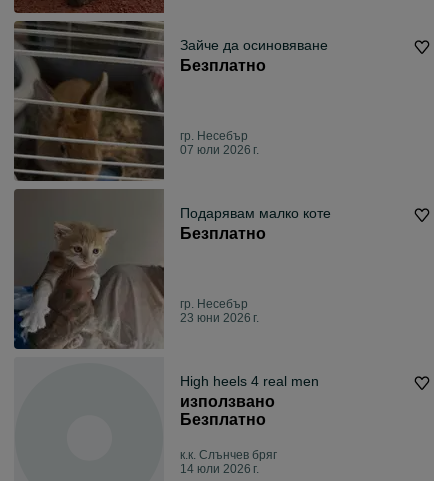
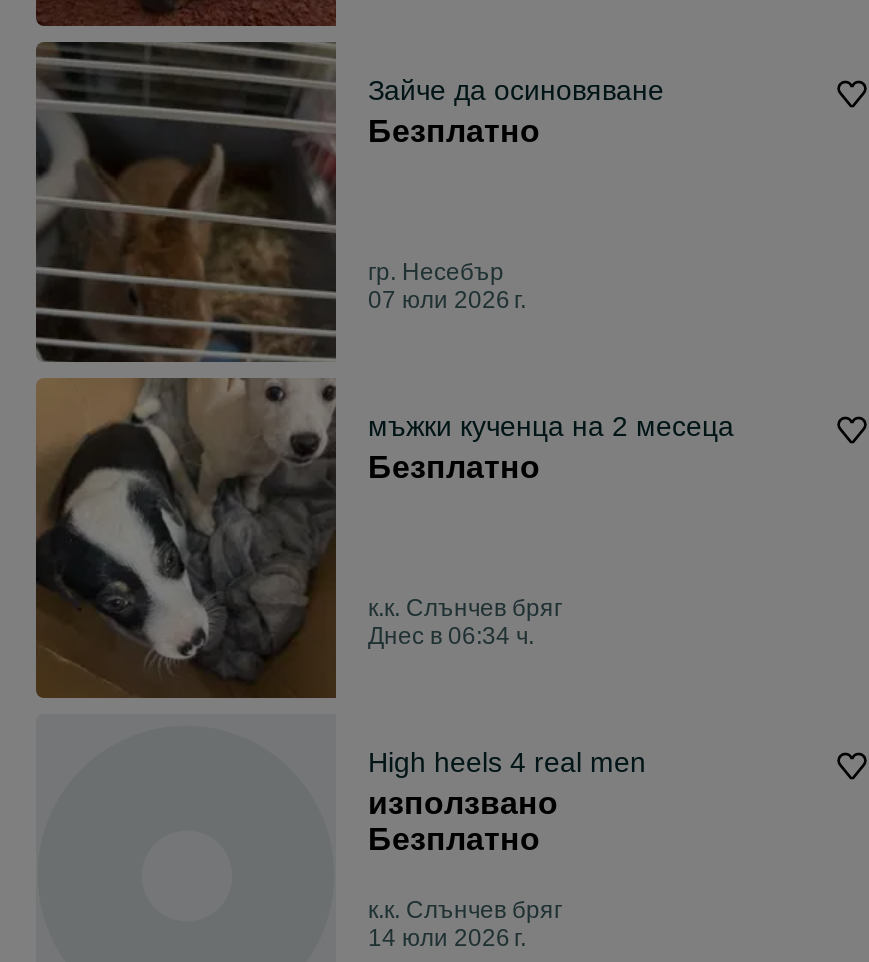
- [image]
- Подарявам малко коте
+ [image]
+ мъжки кученца на 2 месеца

- гр. Несебър
- 23 юни 2026 г.
+ к.к. Слънчев бряг
+ Днес в 06:34 ч.
